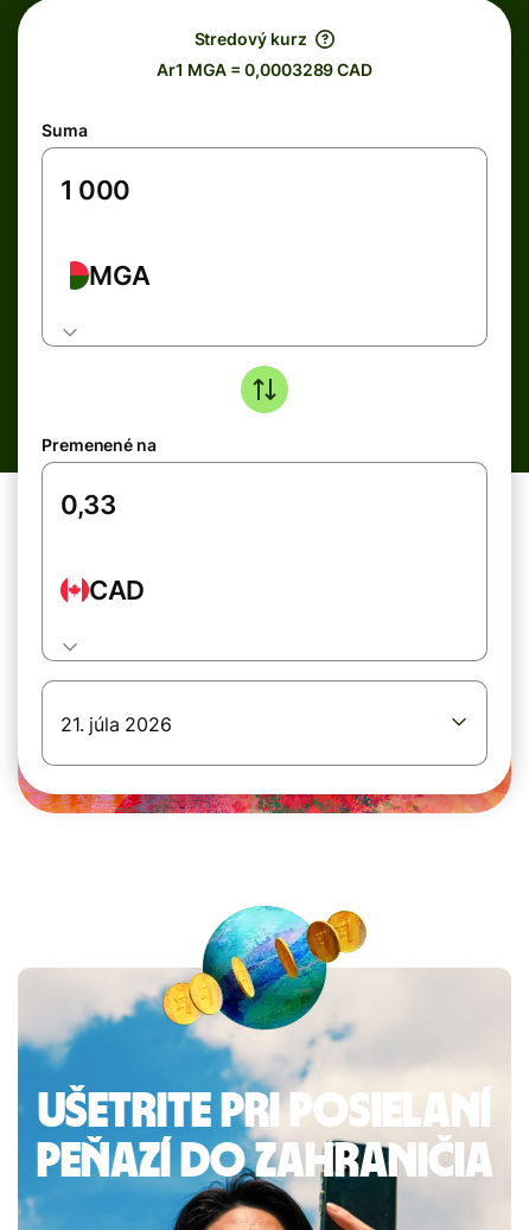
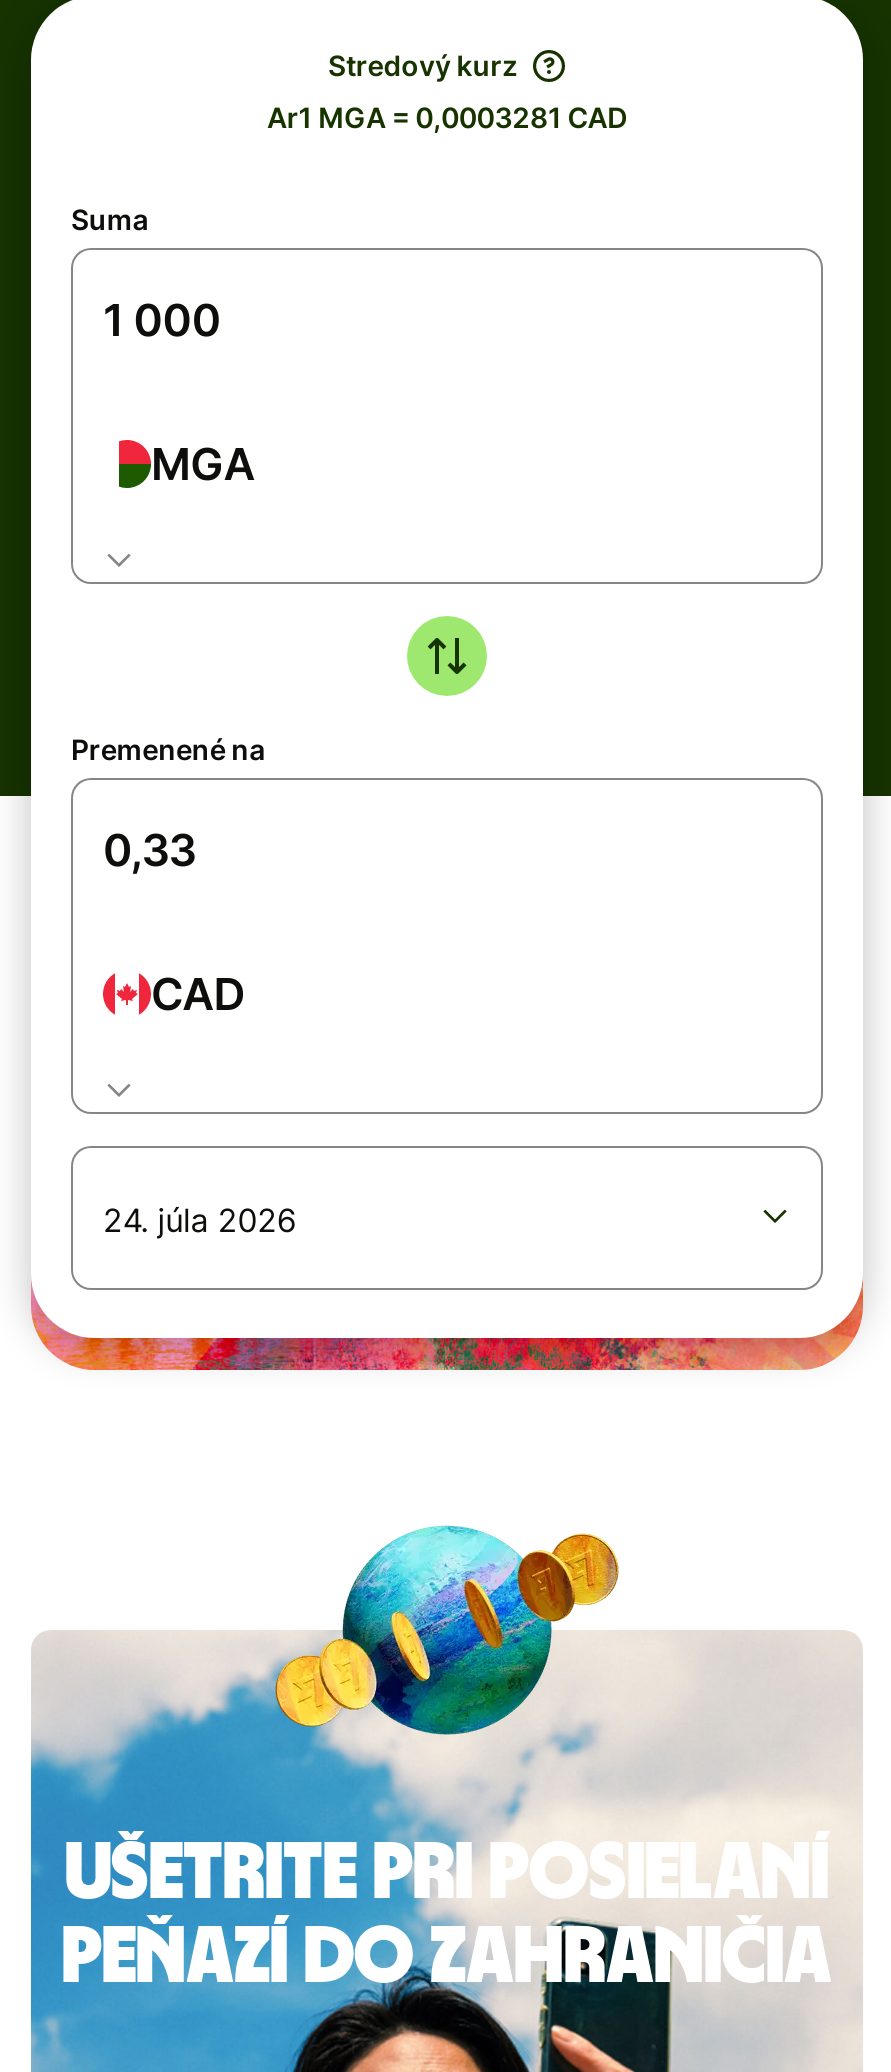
- Ar1 MGA = 0,0003289 CAD
+ Ar1 MGA = 0,0003281 CAD

- 21. júla 2026
+ 24. júla 2026
